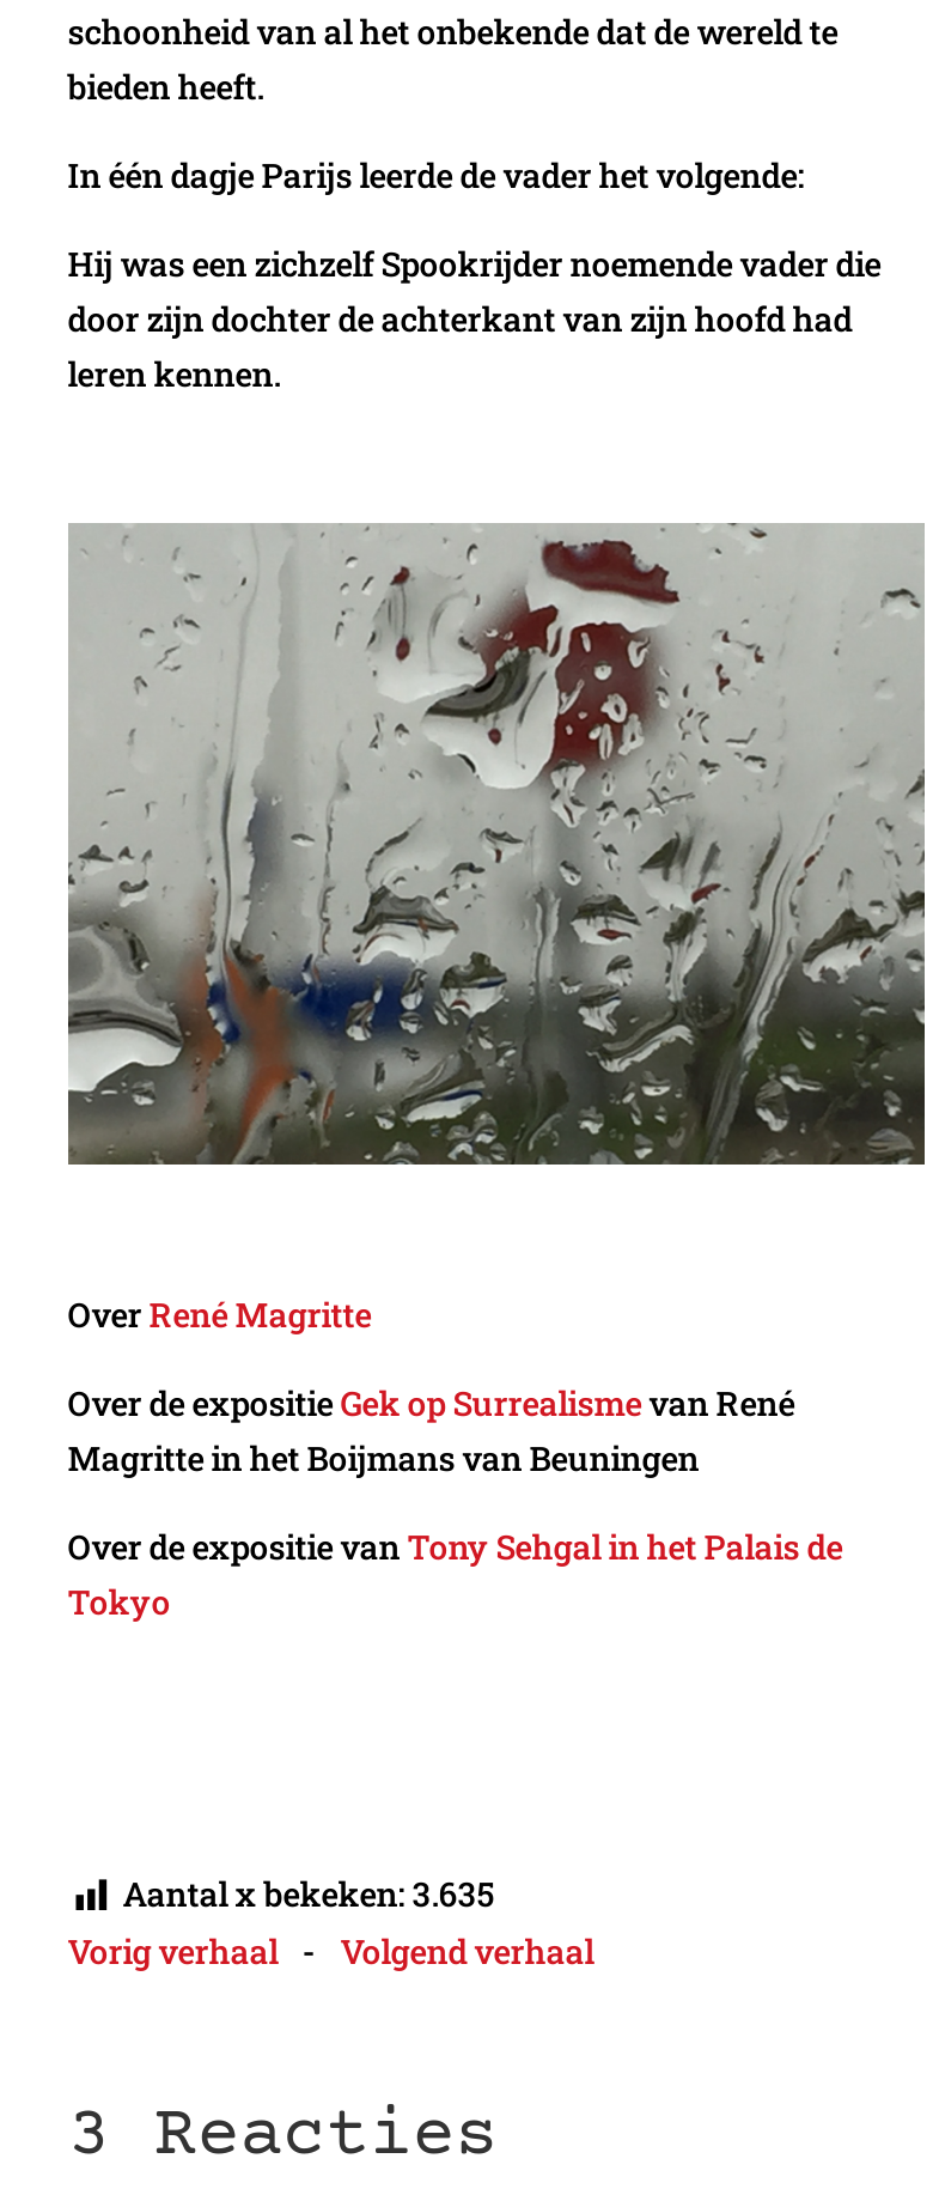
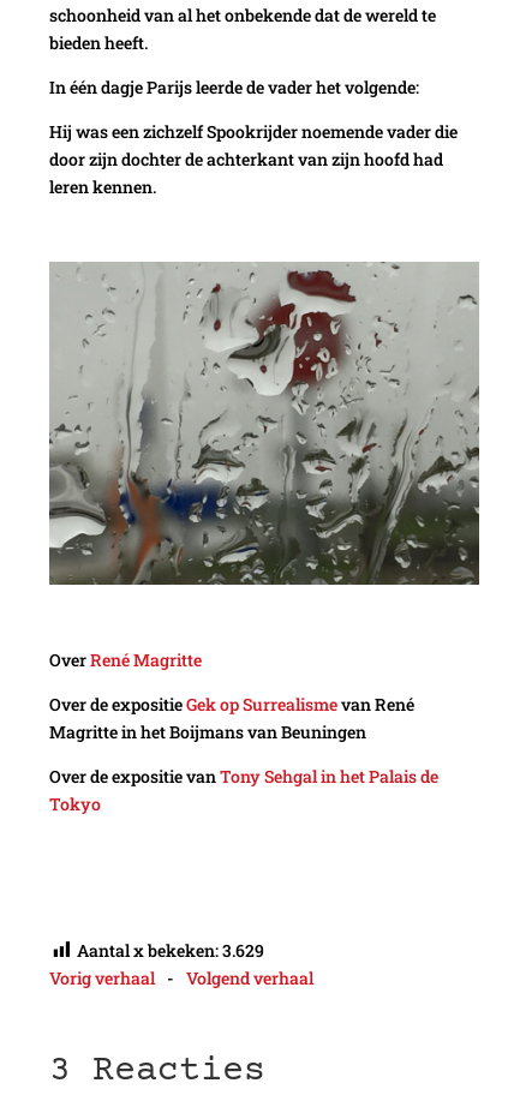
- Aantal x bekeken: 3.635
+ Aantal x bekeken: 3.629
